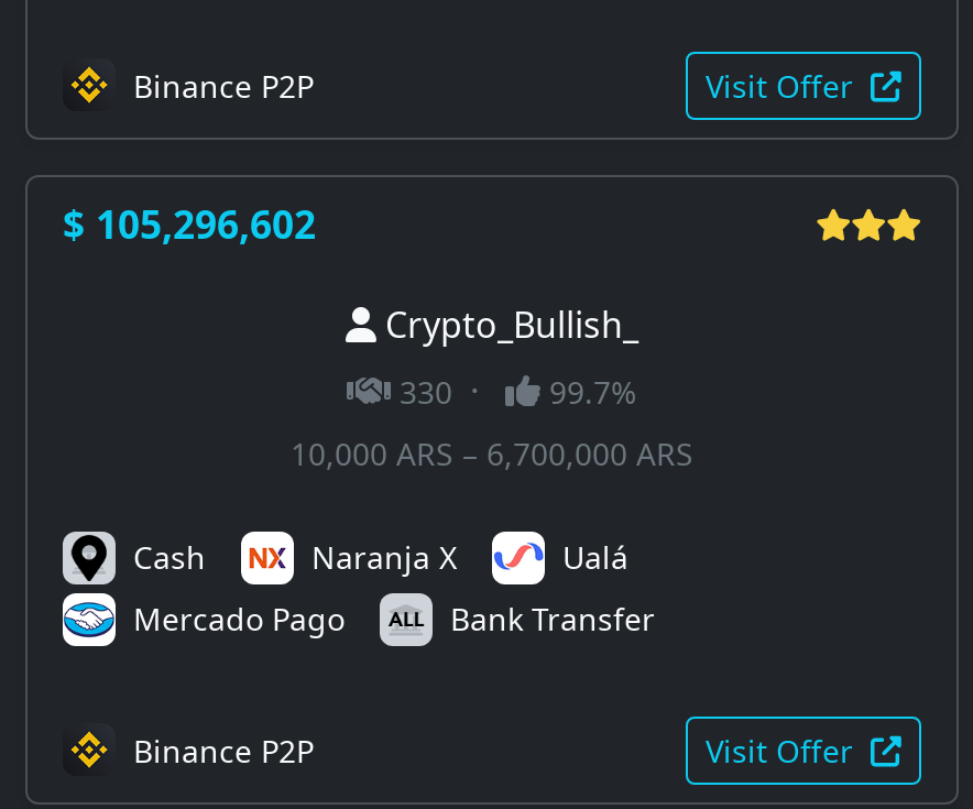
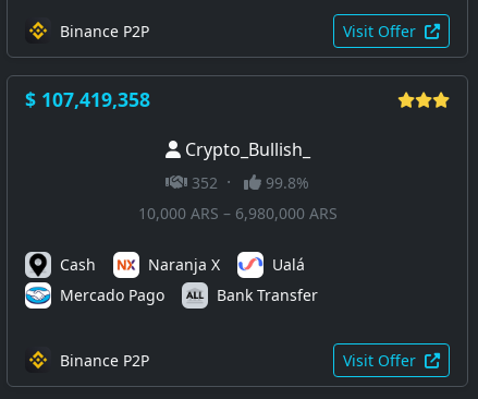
- $ 105,296,602
+ $ 107,419,358

- 330 ·
+ 352 ·

- 99.7%
+ 99.8%

- 10,000 ARS – 6,700,000 ARS
+ 10,000 ARS – 6,980,000 ARS
